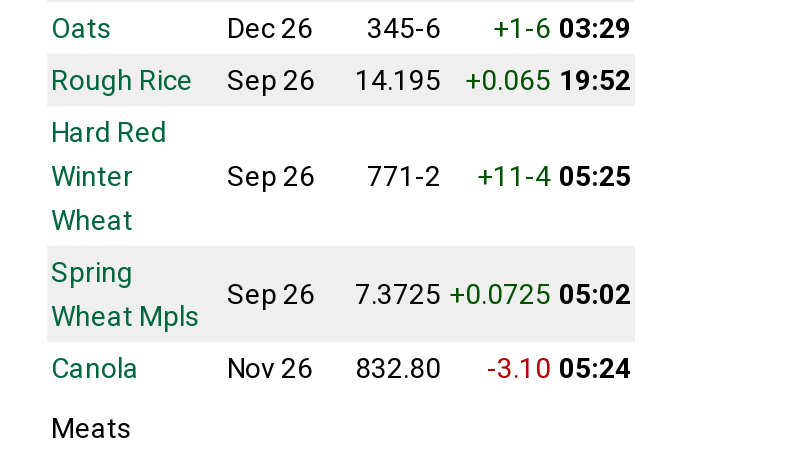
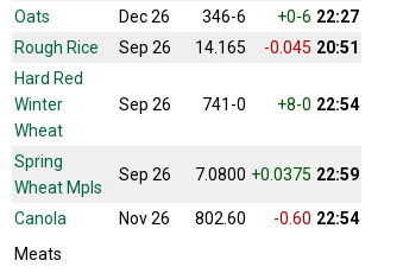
- 345-6
+ 346-6

- +1-6 03:29
+ +0-6 22:27

- 14.195
+ 14.165

- +0.065 19:52
+ -0.045 20:51

- 771-2
+ 741-0

- +11-4 05:25
+ +8-0 22:54

- Sep 26 7.3725 +0.0725 05:02
+ Sep 26 7.0800 +0.0375 22:59

- 832.80
+ 802.60

- -3.10 05:24
+ -0.60 22:54
